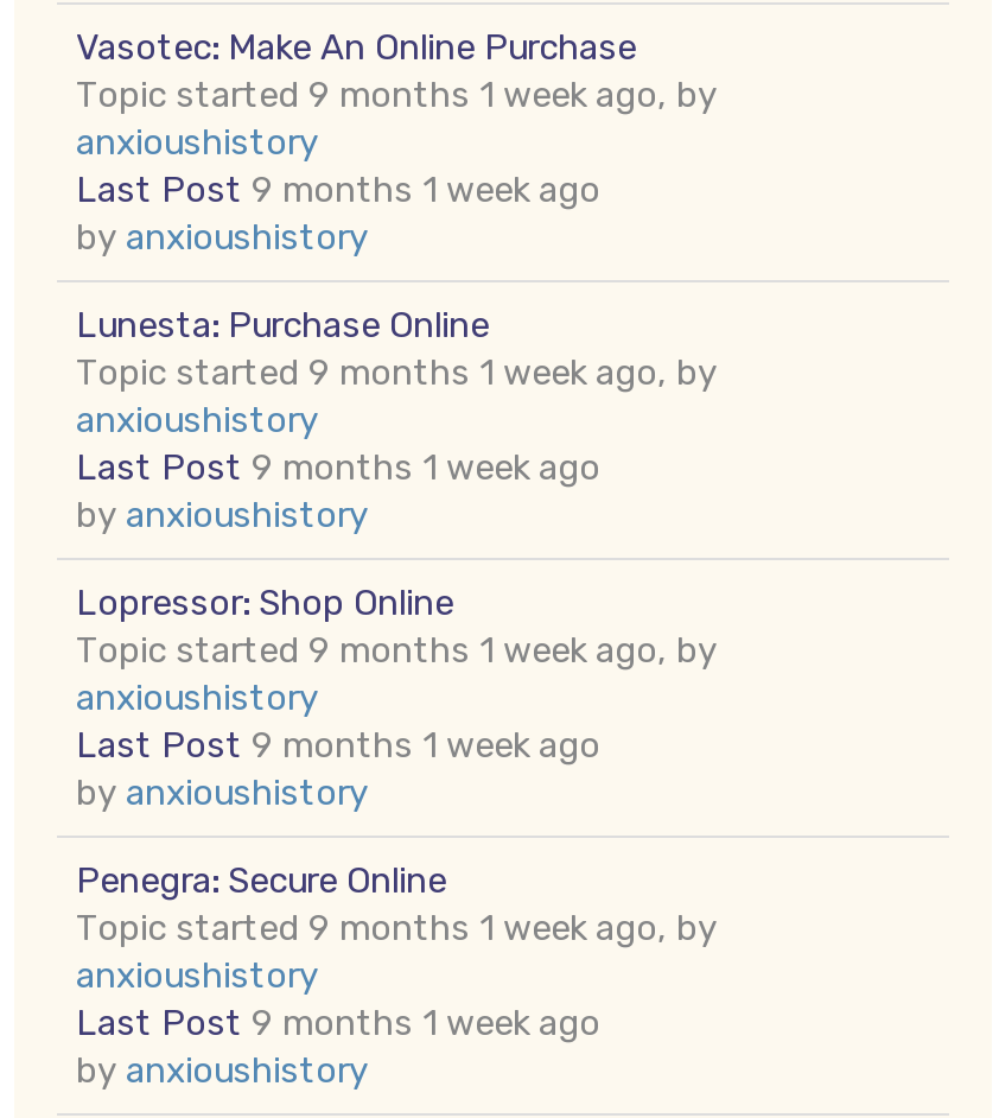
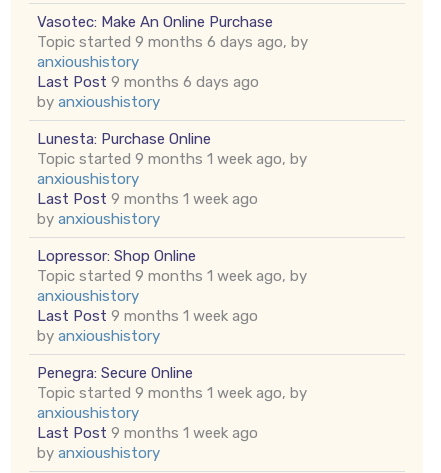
- Topic started 9 months 1 week ago, by
+ Topic started 9 months 6 days ago, by

- Last Post 9 months 1 week ago
+ Last Post 9 months 6 days ago
